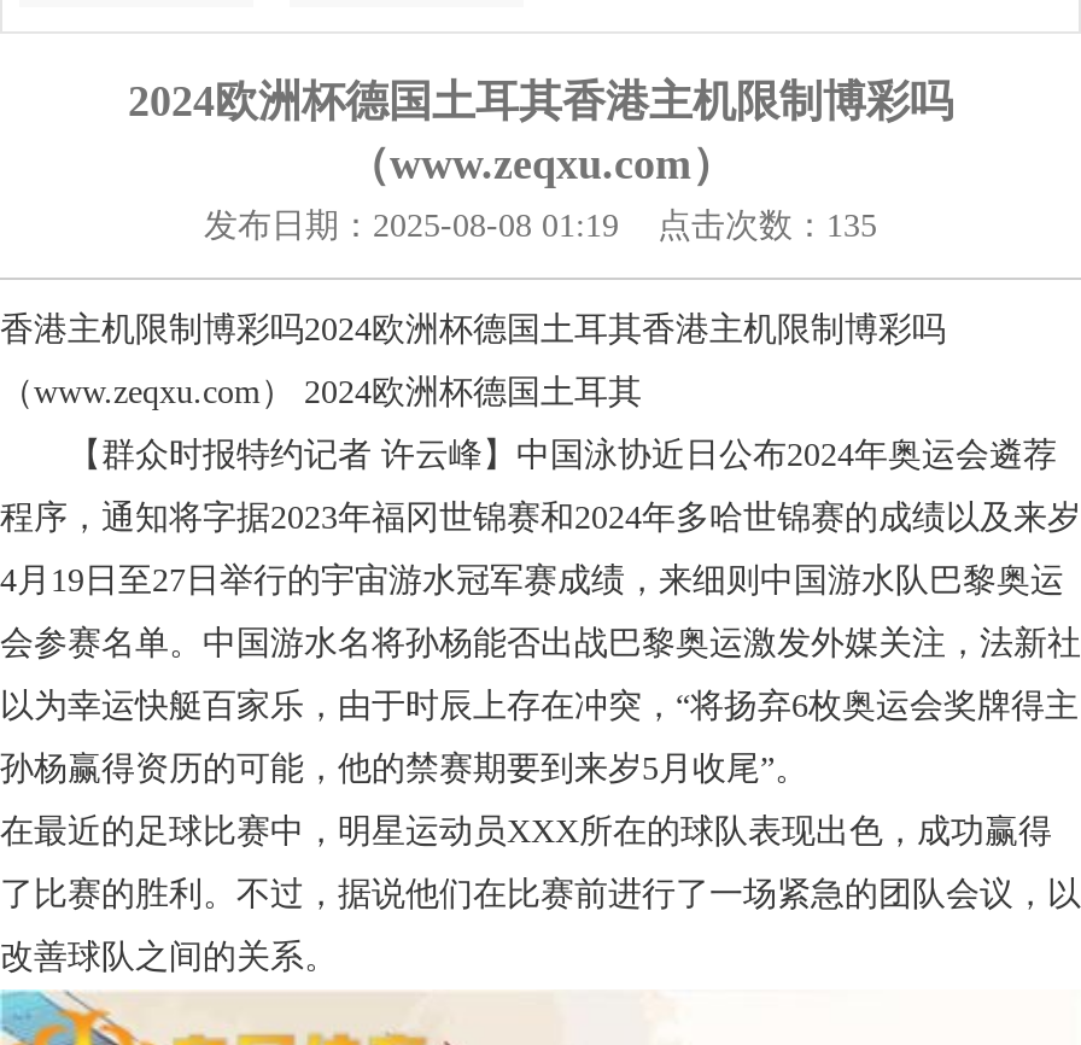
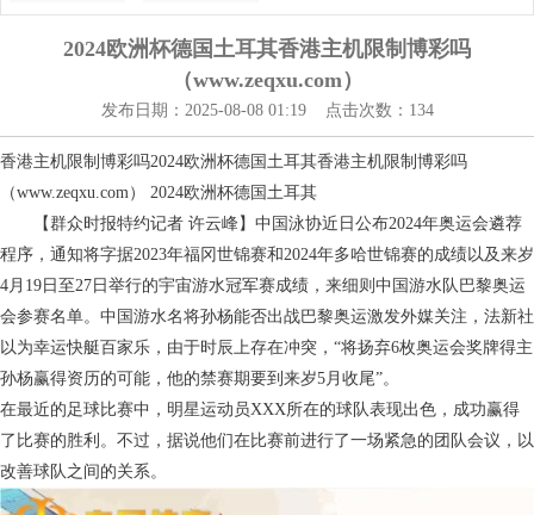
- 发布日期：2025-08-08 01:19 点击次数：135
+ 发布日期：2025-08-08 01:19 点击次数：134
